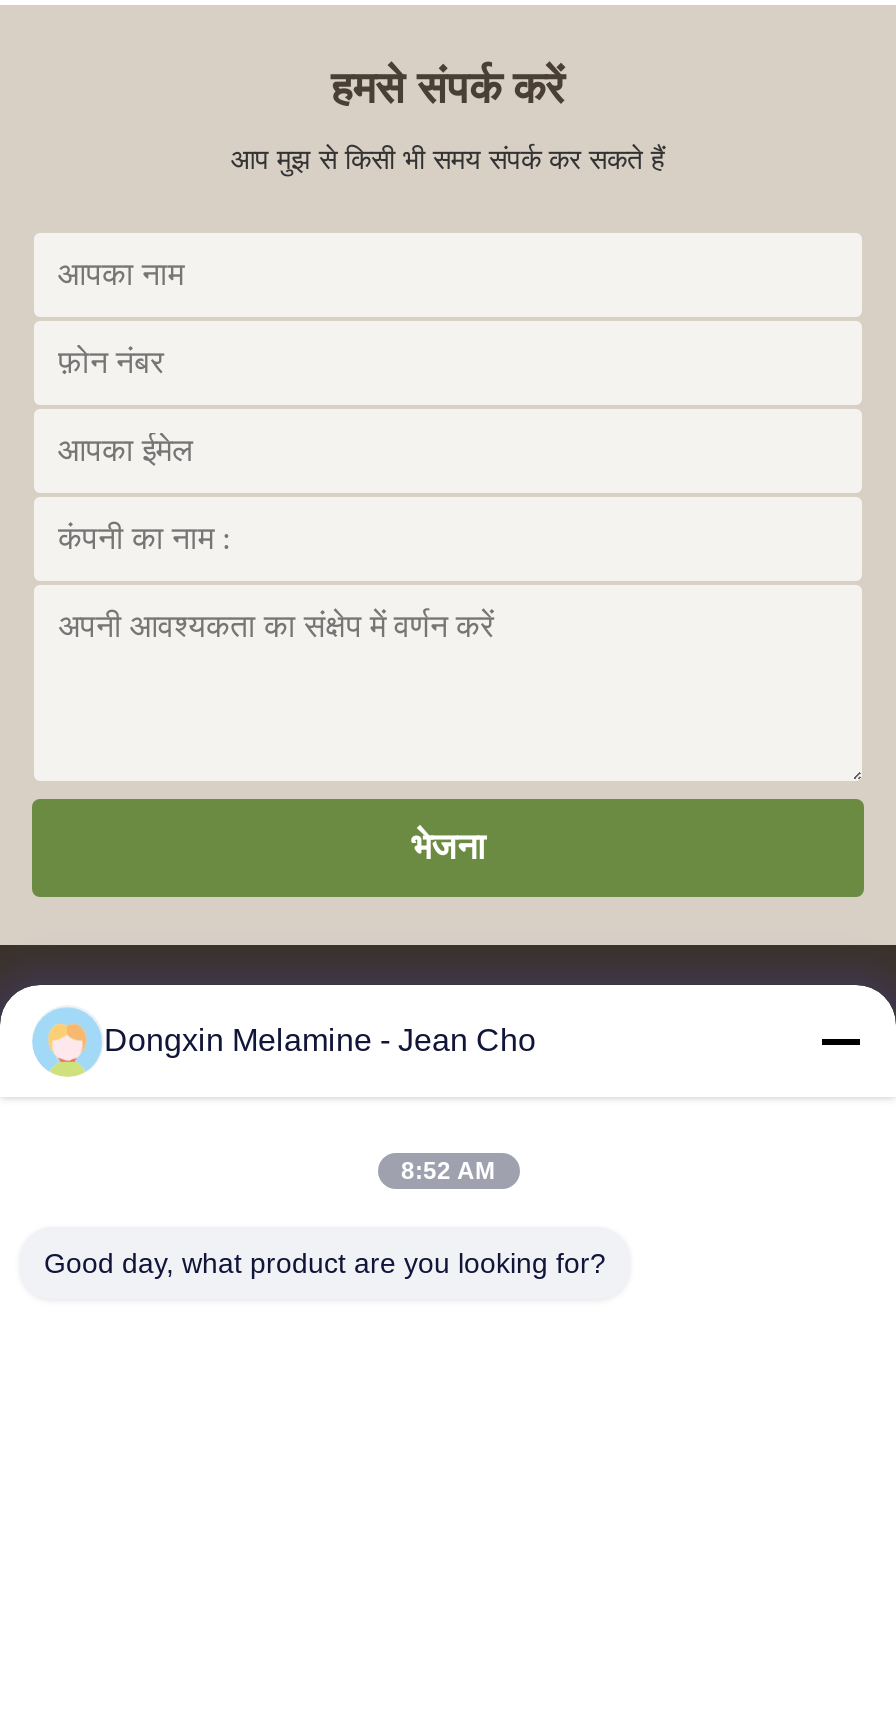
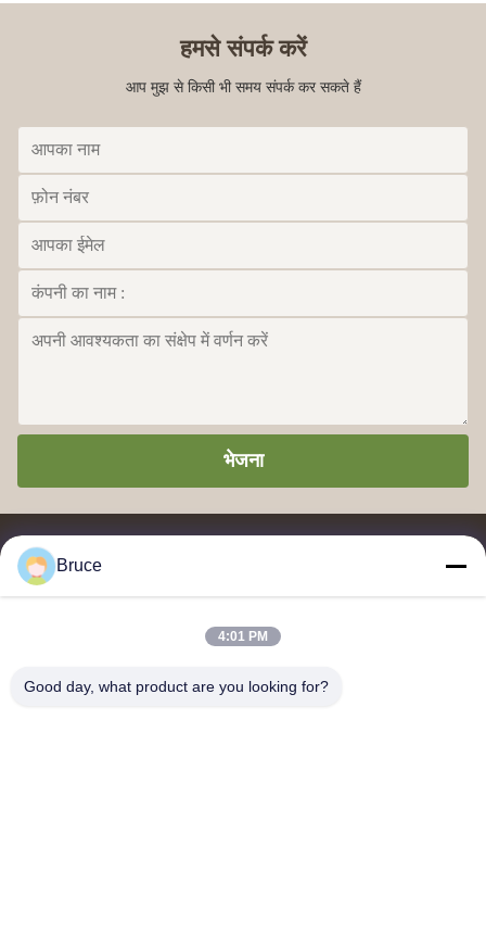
- Dongxin Melamine - Jean Cho
+ Bruce

- 8:52 AM
+ 4:01 PM
